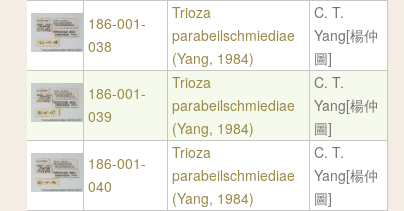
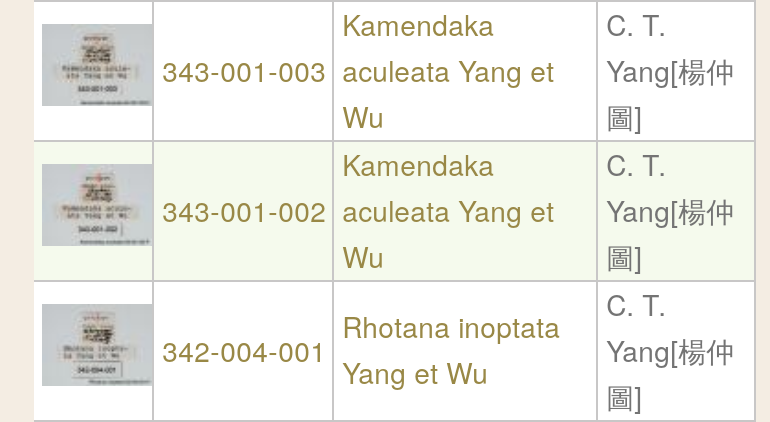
- Trioza
- parabeilschmiediae
- (Yang, 1984)
+ Kamendaka
+ aculeata Yang et
+ Wu

- [image]
- 186-001-
- 038
+ [image]
+ 343-001-003

- Trioza
- parabeilschmiediae
- (Yang, 1984)
+ Kamendaka
+ aculeata Yang et
+ Wu

- [image]
- 186-001-
- 039
+ [image]
+ 343-001-002

- Trioza
- parabeilschmiediae
- (Yang, 1984)
+ Rhotana inoptata
+ Yang et Wu

- [image]
- 186-001-
- 040
+ [image]
+ 342-004-001
